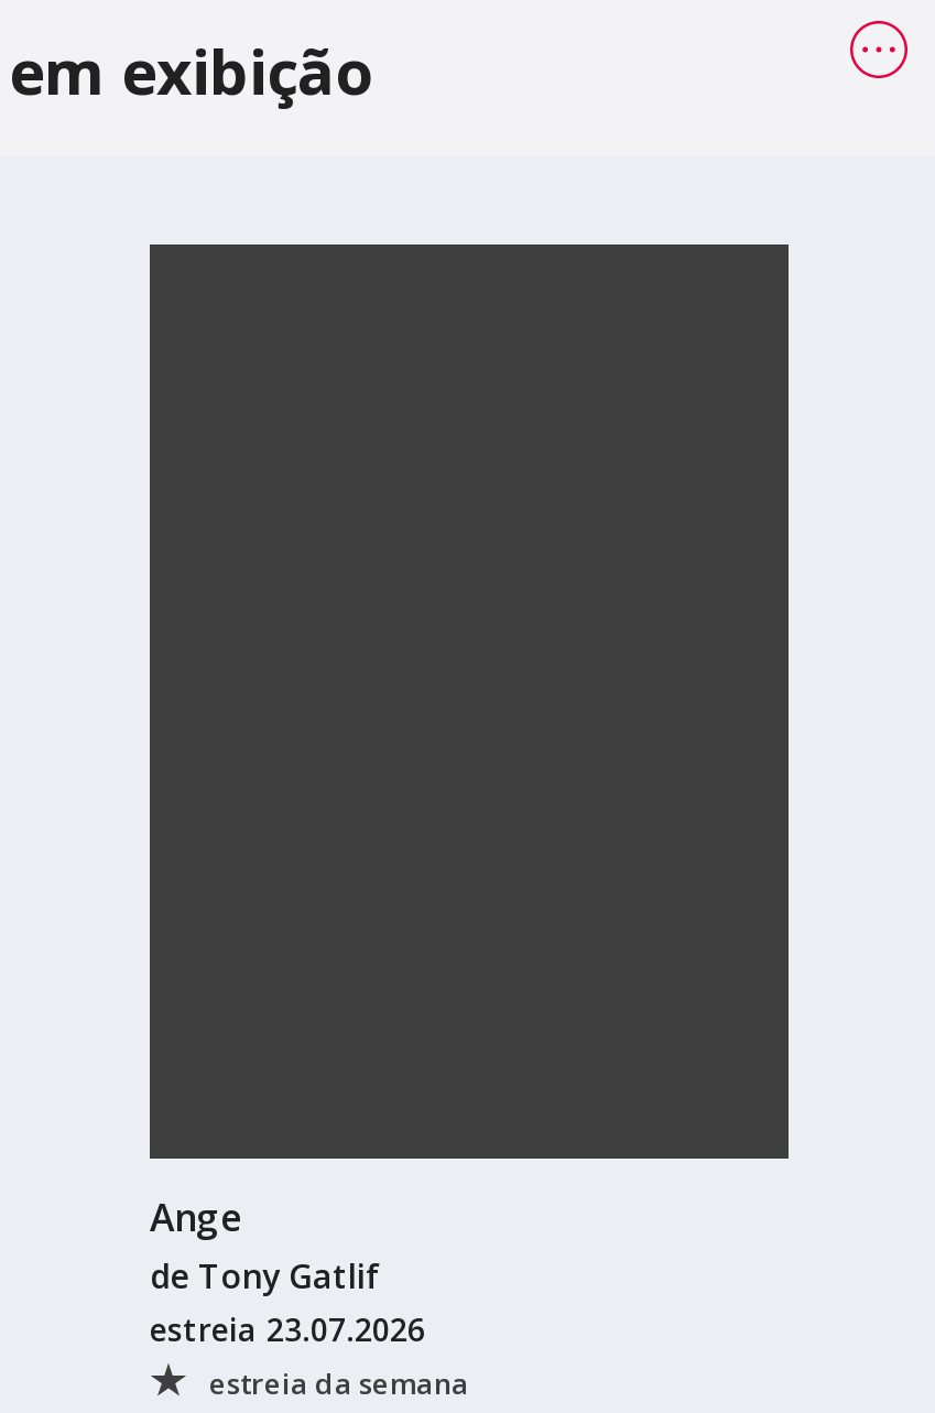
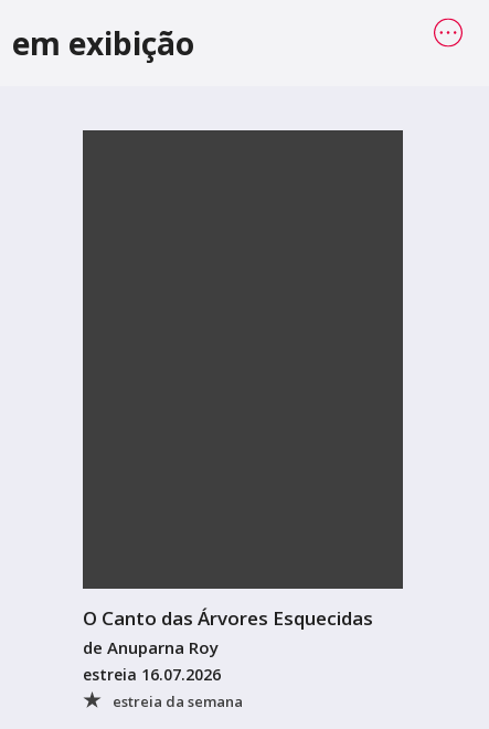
- Ange
- de Tony Gatlif
- estreia 23.07.2026
+ O Canto das Árvores Esquecidas
+ de Anuparna Roy
+ estreia 16.07.2026
